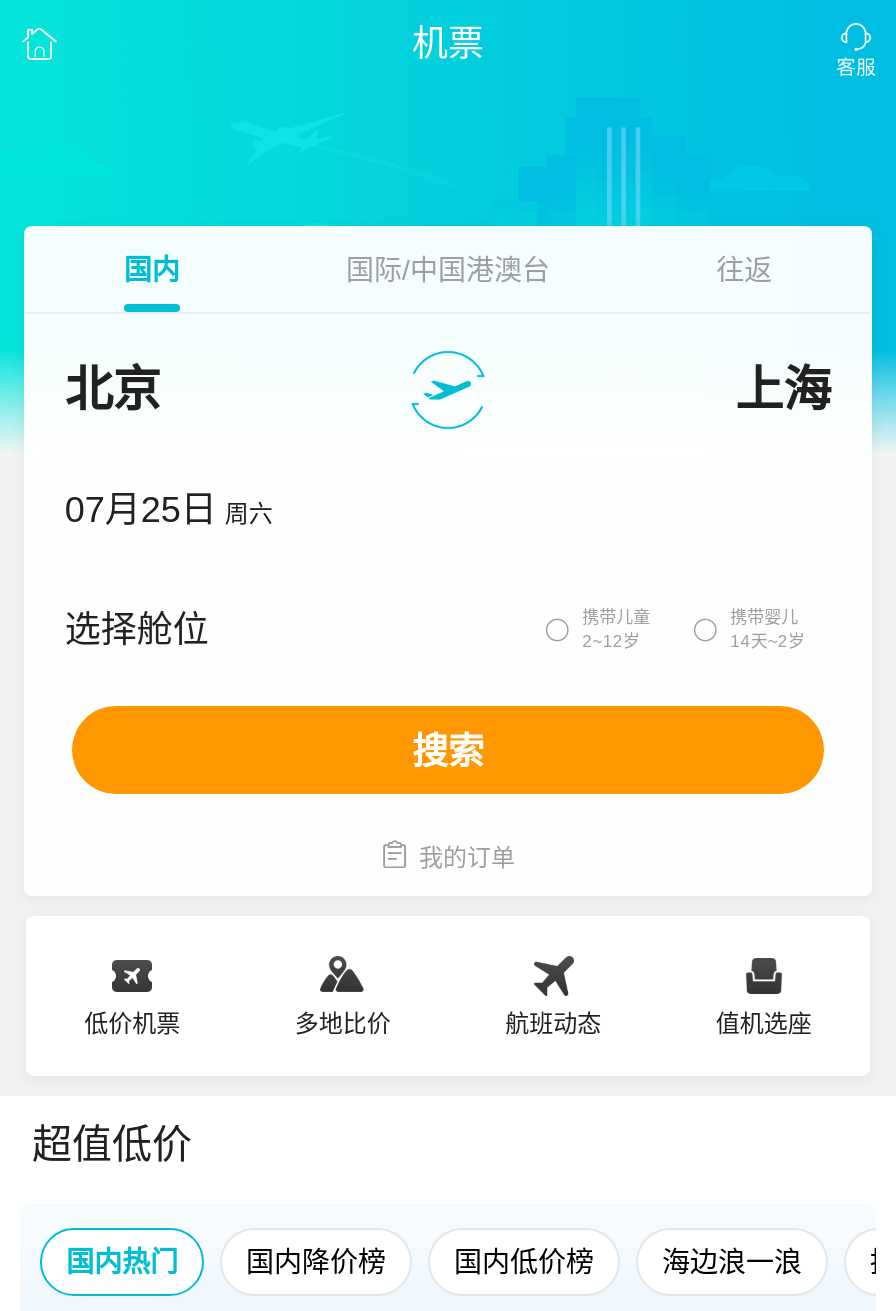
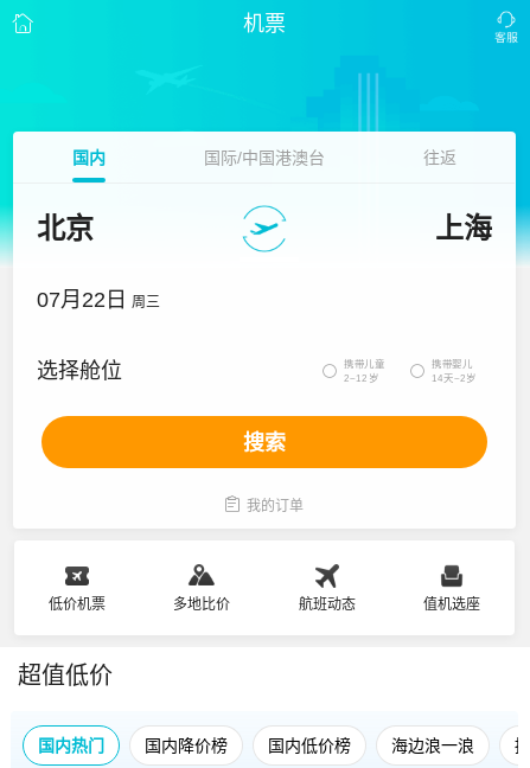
- 07月25日 周六
+ 07月22日 周三
